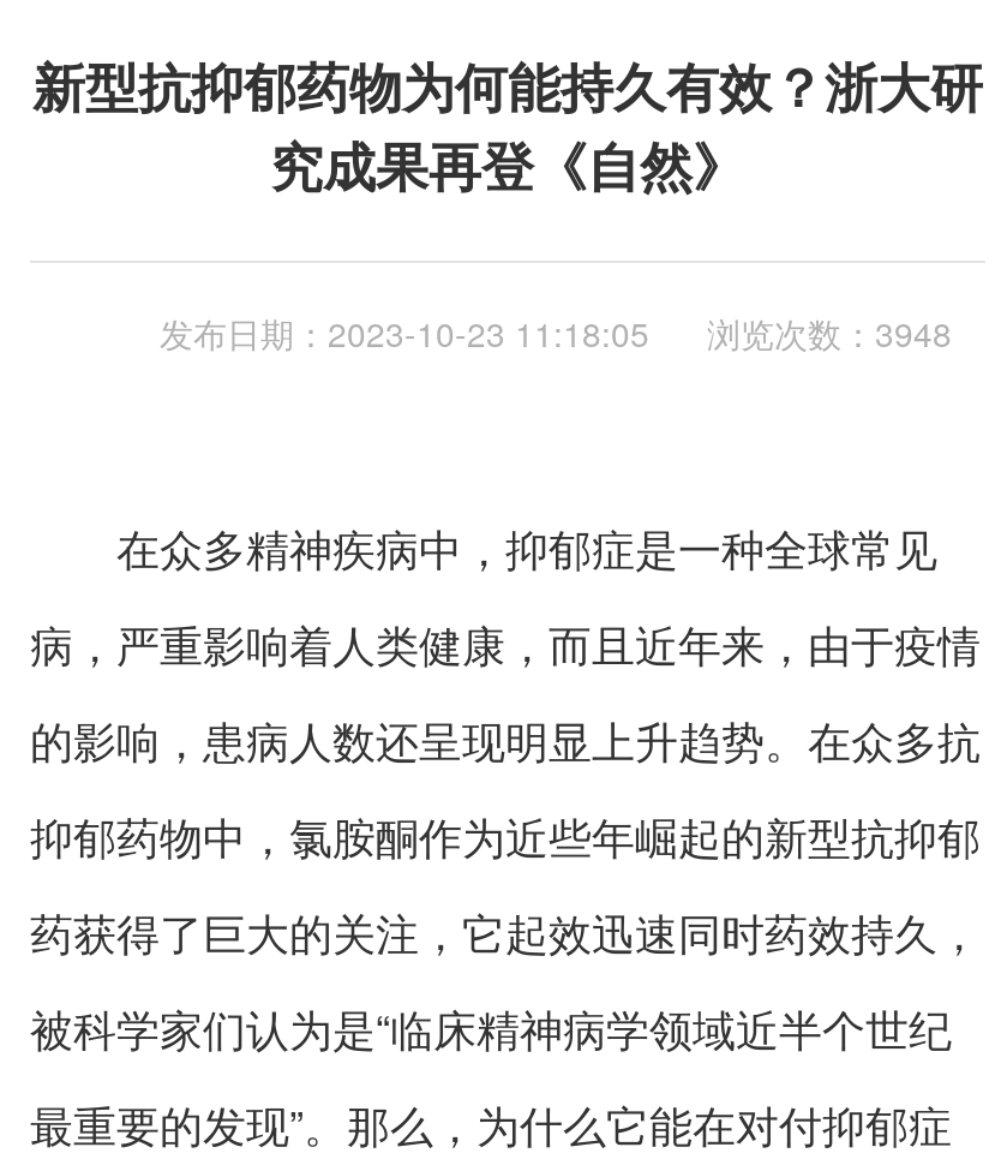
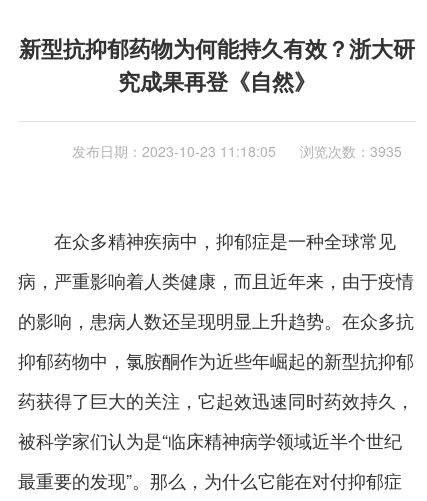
- 发布日期：2023-10-23 11:18:05 浏览次数：3948
+ 发布日期：2023-10-23 11:18:05 浏览次数：3935
